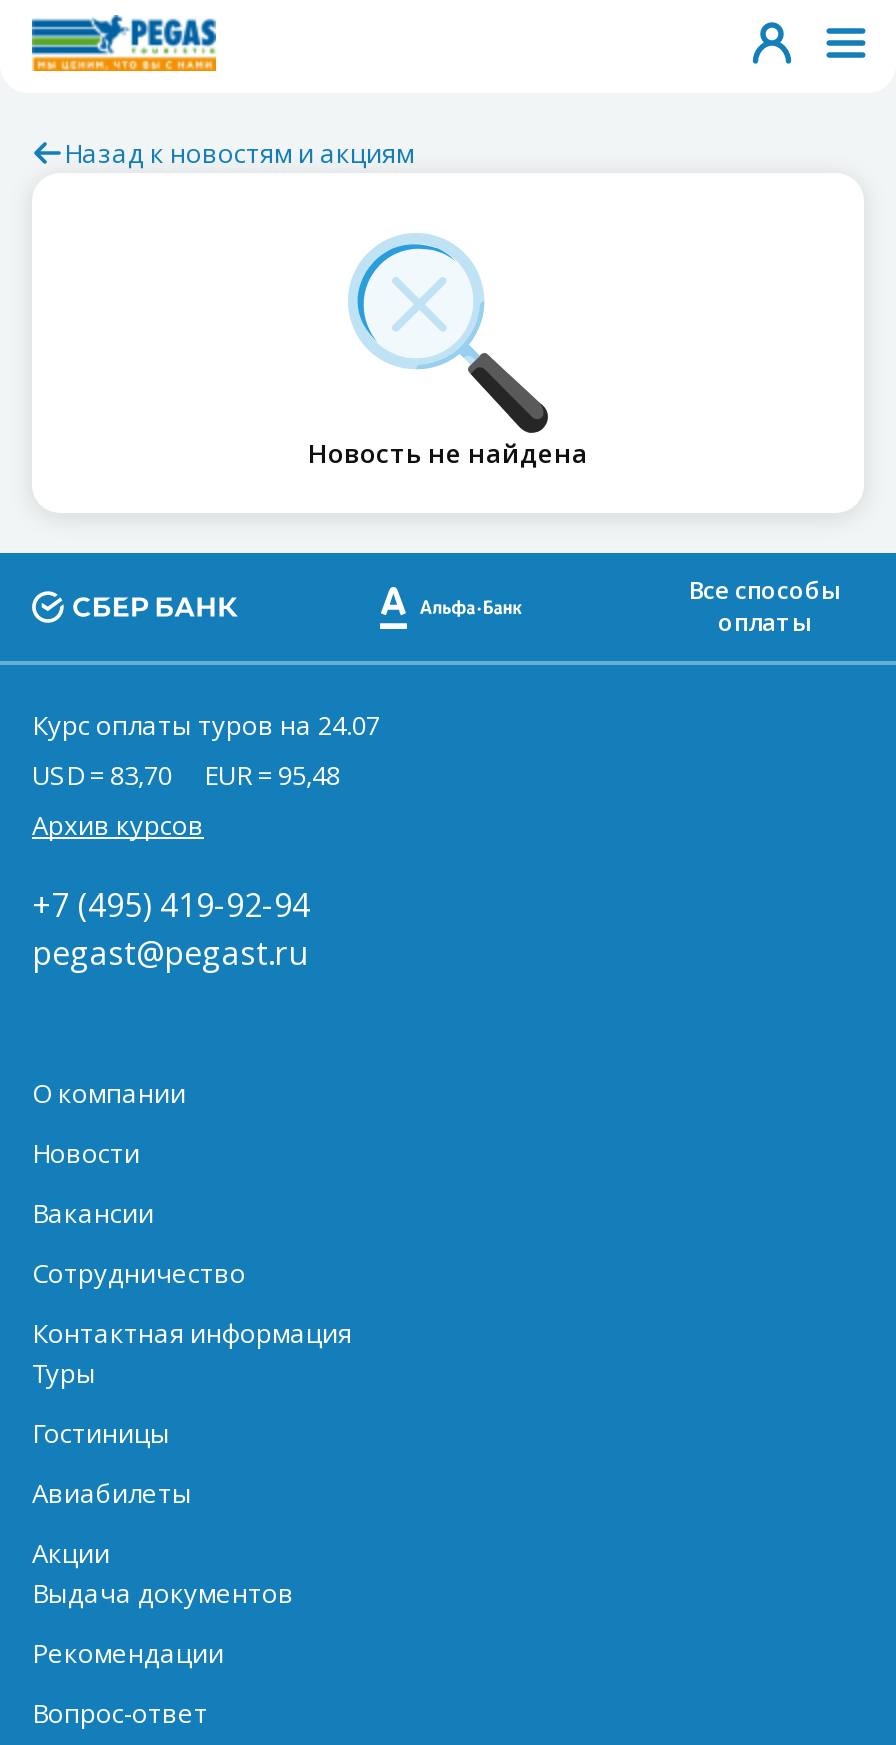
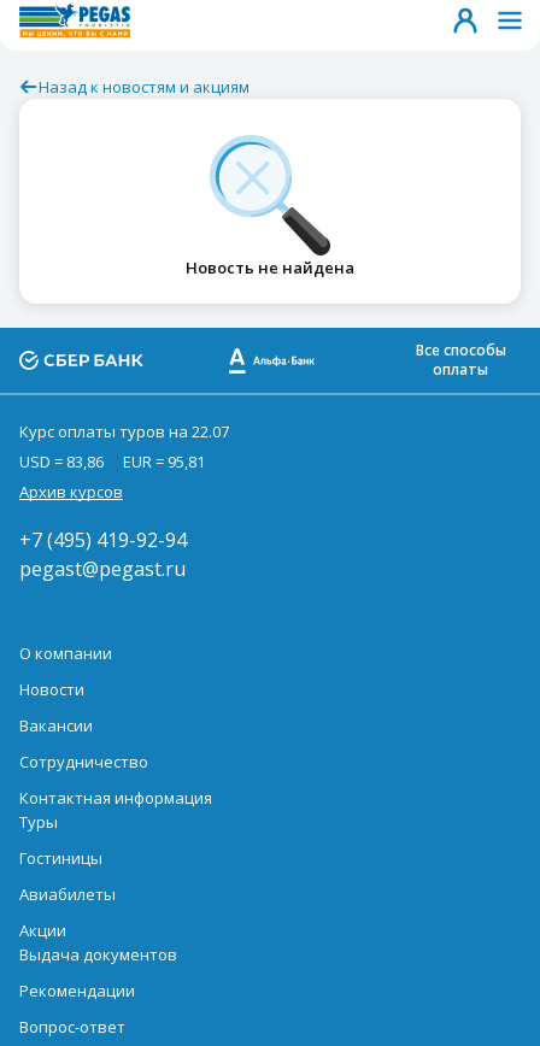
- Курс оплаты туров на 24.07
+ Курс оплаты туров на 22.07

- USD = 83,70
+ USD = 83,86

- EUR = 95,48
+ EUR = 95,81
